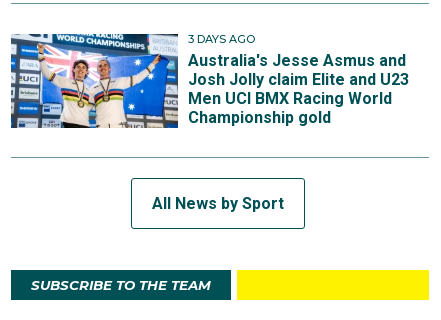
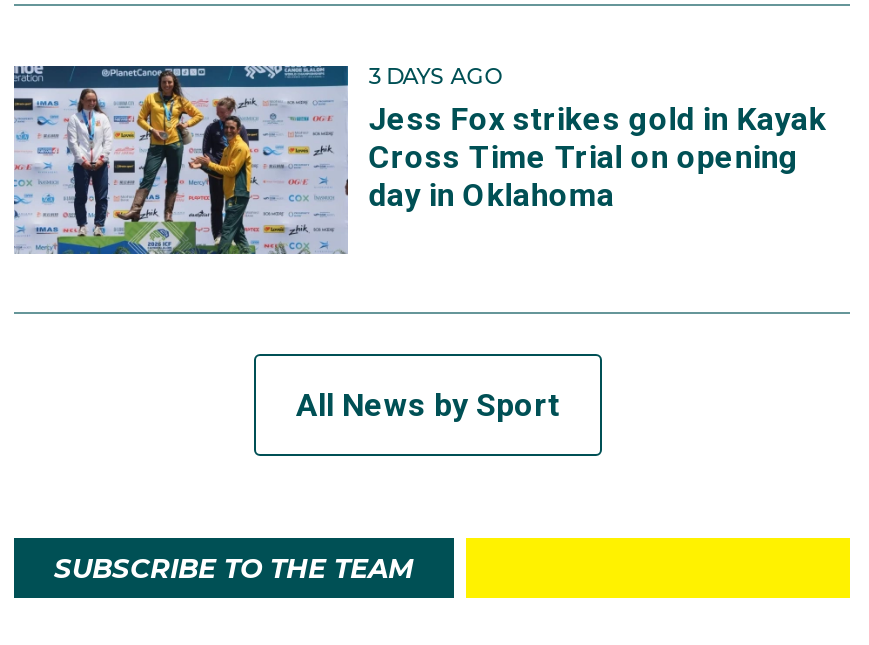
- [image]
- Australia's Jesse Asmus and
- Josh Jolly claim Elite and U23
- Men UCI BMX Racing World
- Championship gold
+ [image]
+ Jess Fox strikes gold in Kayak
+ Cross Time Trial on opening
+ day in Oklahoma
